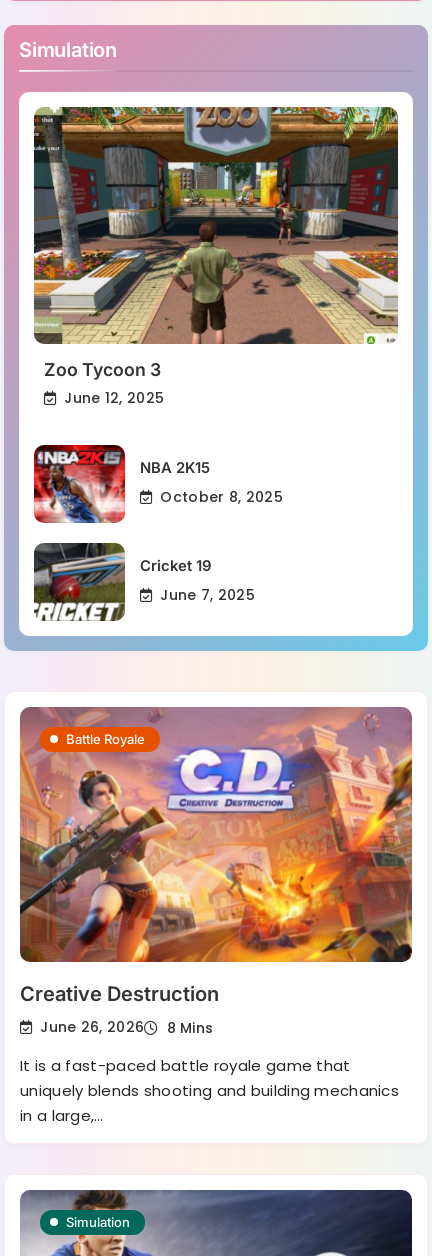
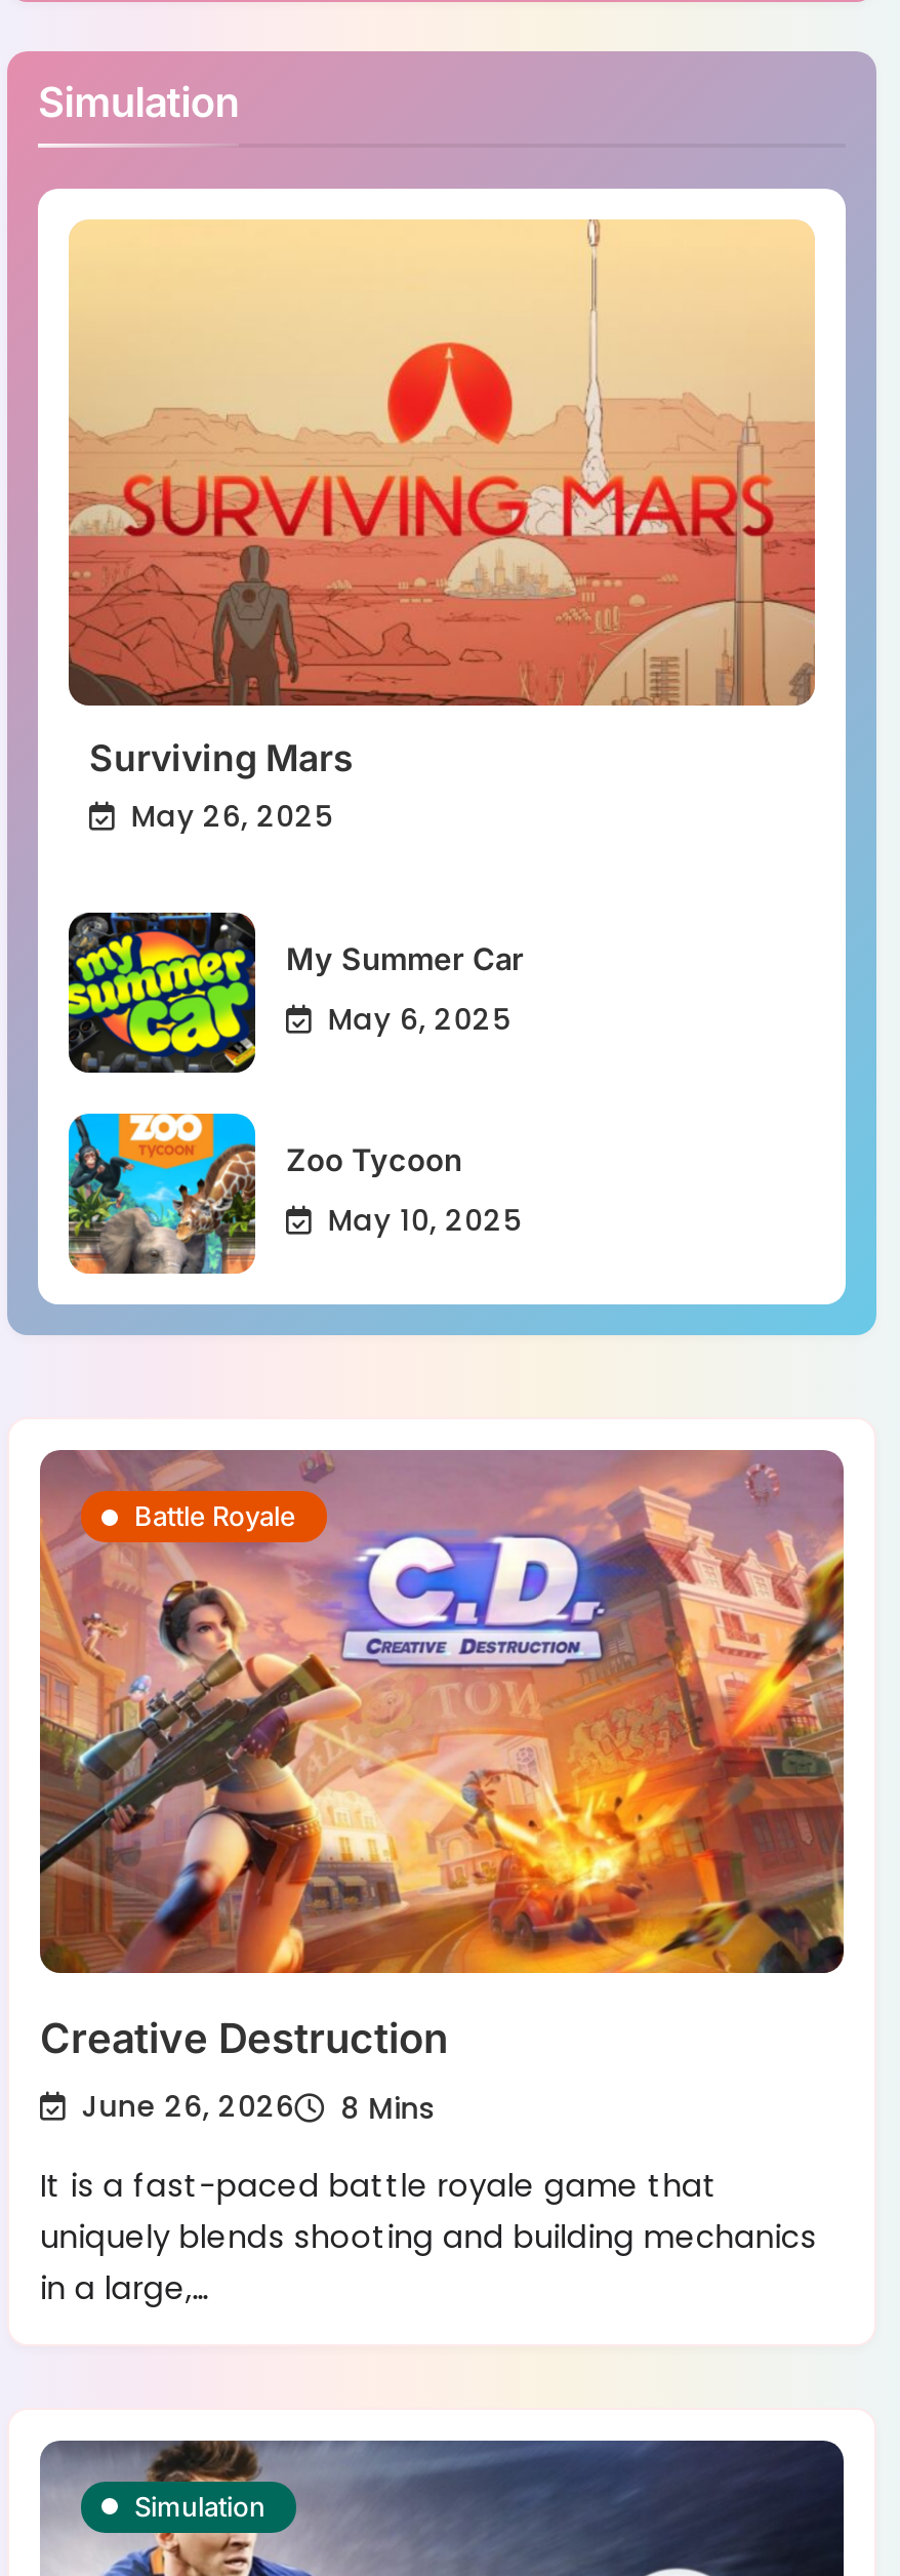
- [image]
- Zoo Tycoon 3
- June 12, 2025
+ [image]
+ Surviving Mars
+ May 26, 2025

- [image]
- NBA 2K15
+ [image]
+ My Summer Car

- October 8, 2025
+ May 6, 2025

- [image]
- Cricket 19
+ [image]
+ Zoo Tycoon

- June 7, 2025
+ May 10, 2025
